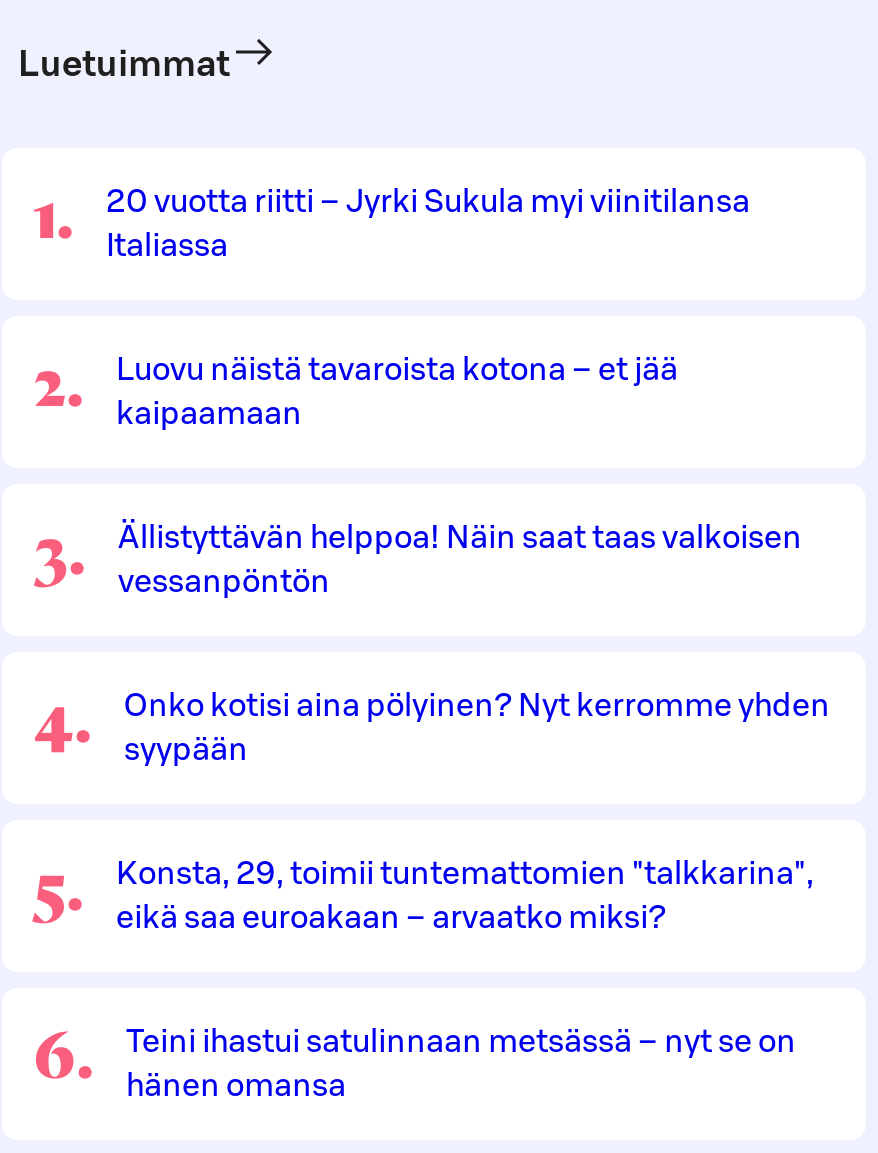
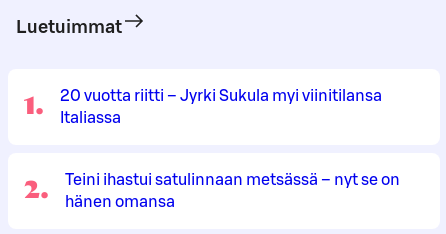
- Luovu näistä tavaroista kotona – et jää
- kaipaamaan
- 3.
- Ällistyttävän helppoa! Näin saat taas valkoisen
- vessanpöntön
- 4.
- Onko kotisi aina pölyinen? Nyt kerromme yhden
- syypään
- 5.
- Konsta, 29, toimii tuntemattomien "talkkarina",
- eikä saa euroakaan – arvaatko miksi?
- 6.
